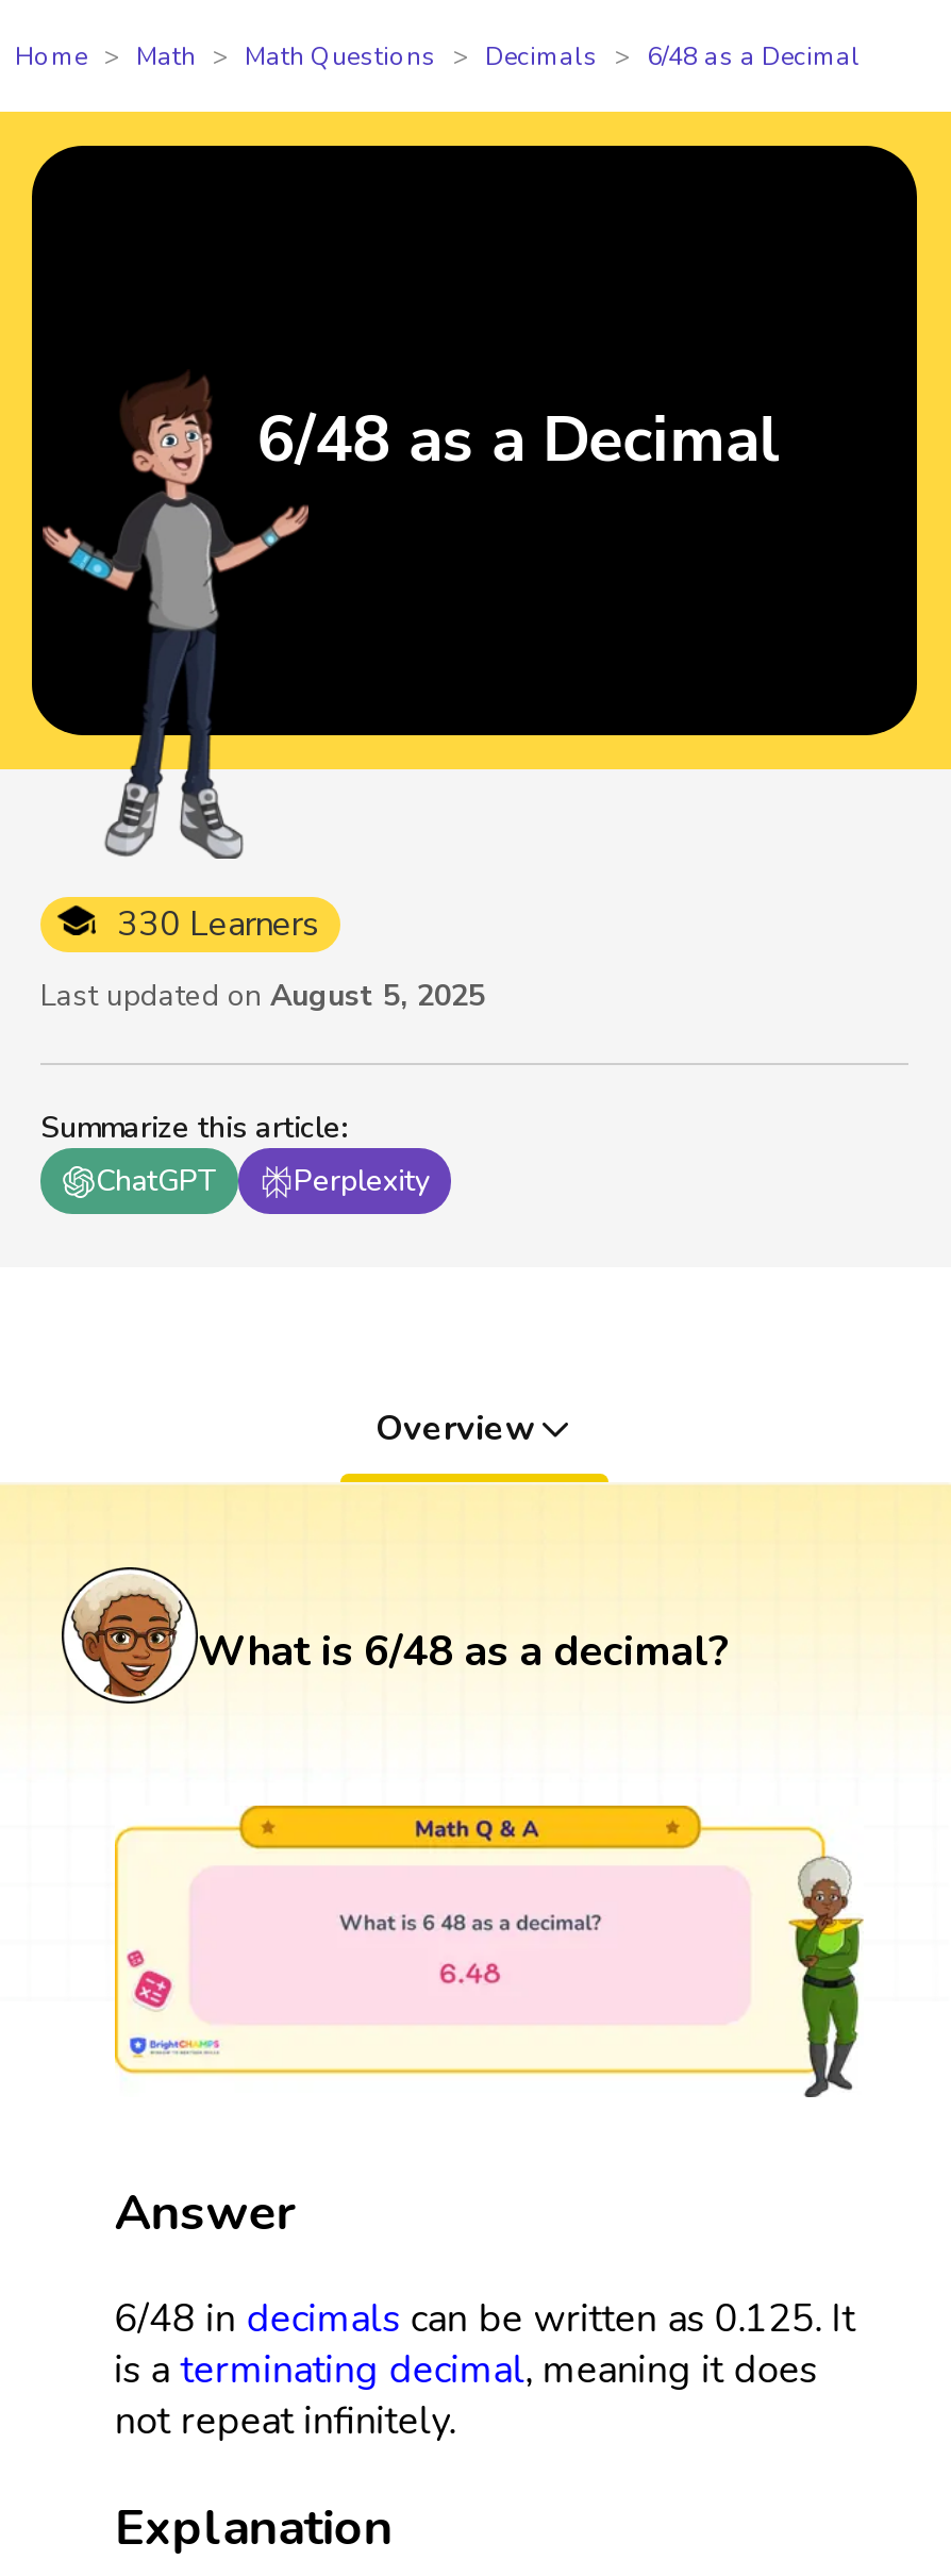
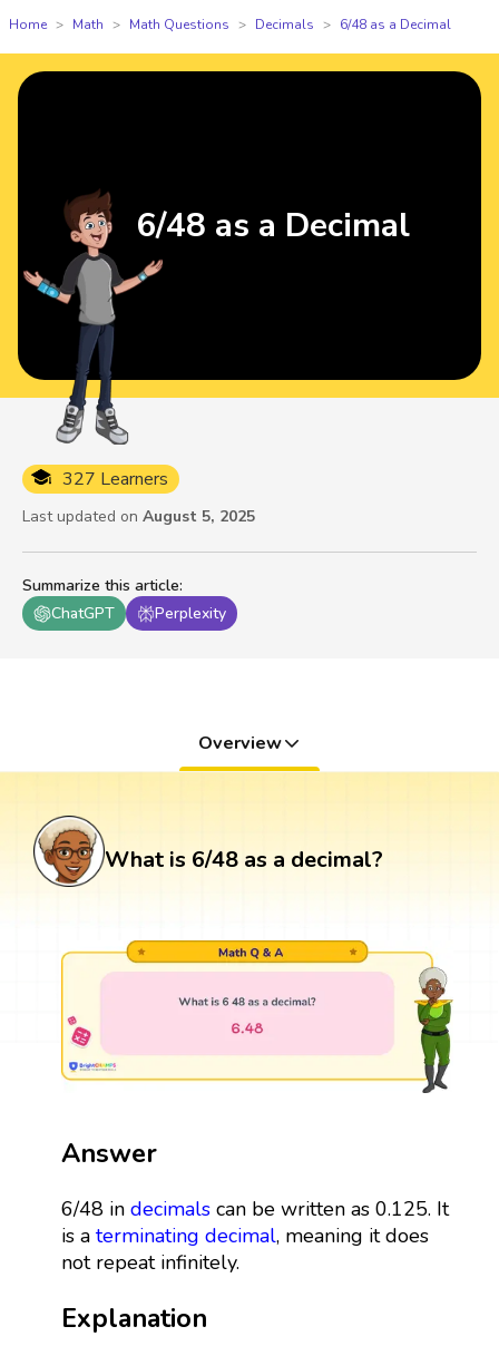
- 330 Learners
+ 327 Learners
